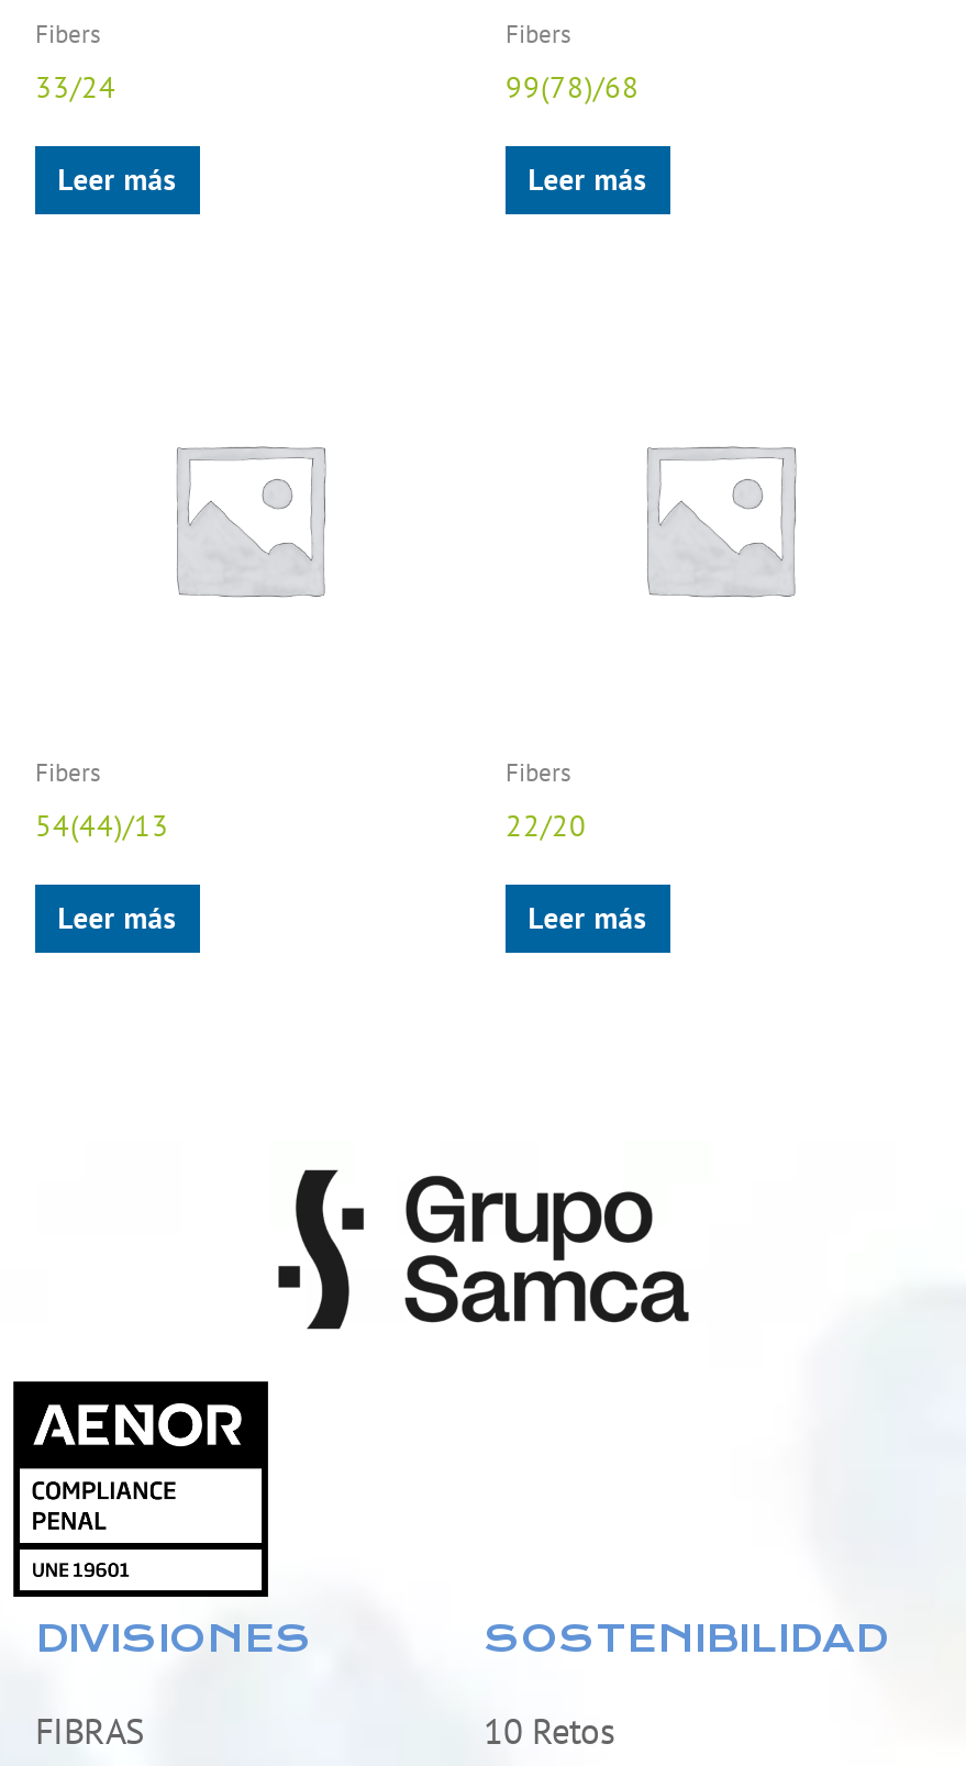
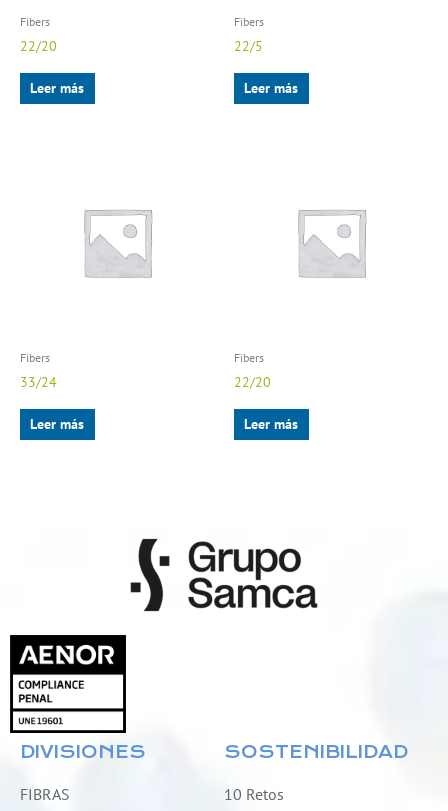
- 33/24
+ 22/20

- 99(78)/68
+ 22/5

- 54(44)/13
+ 33/24
